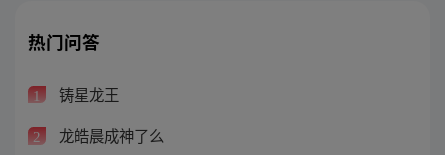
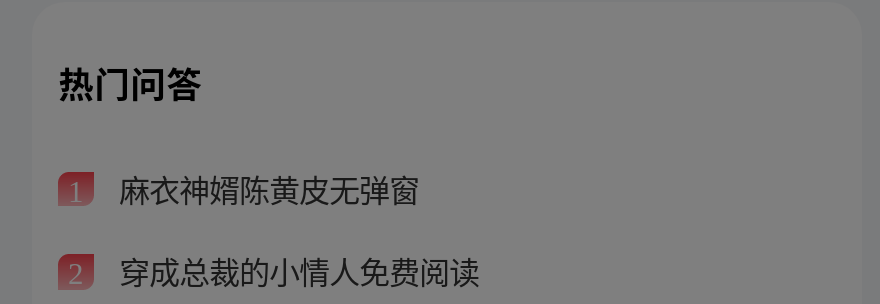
- 铸星龙王
+ 麻衣神婿陈黄皮无弹窗

- 龙皓晨成神了么
+ 穿成总裁的小情人免费阅读
